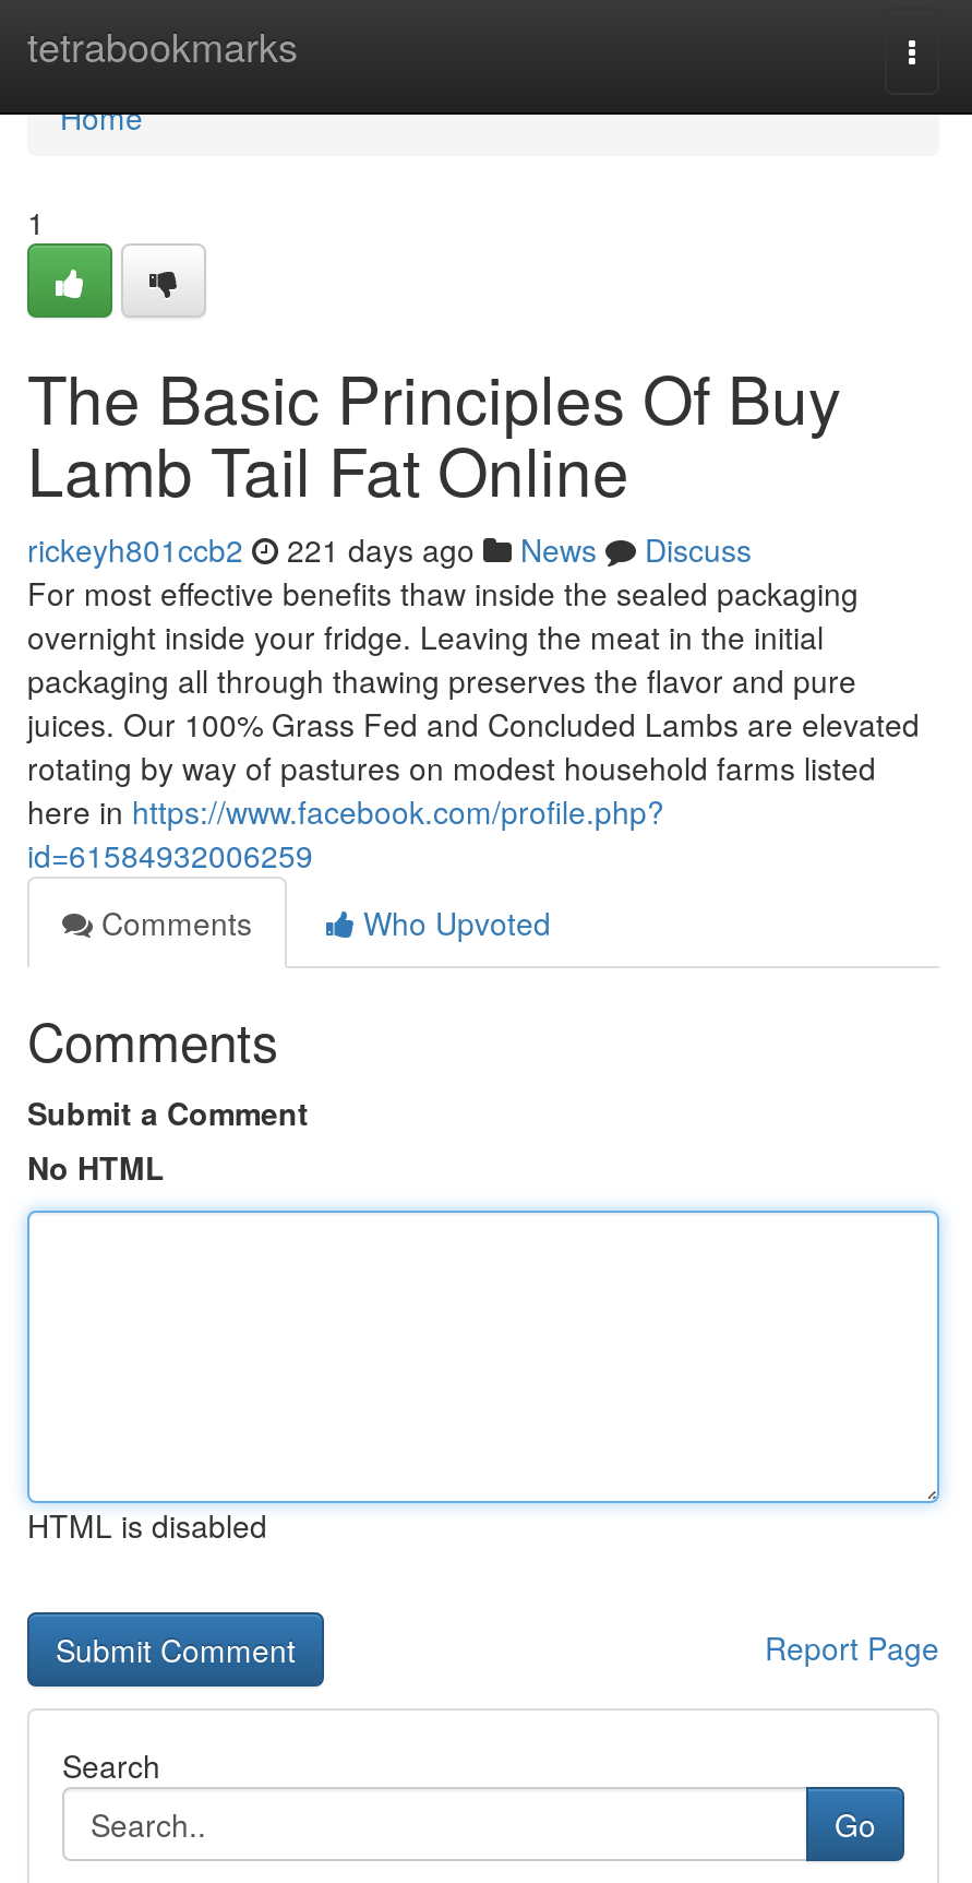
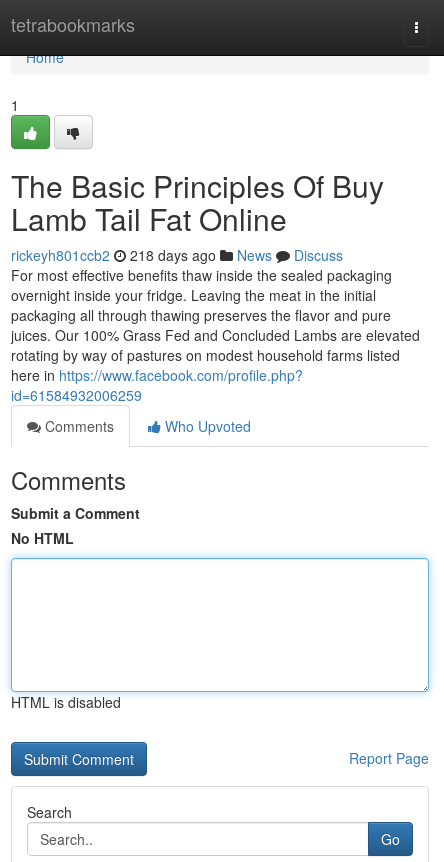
- rickeyh801ccb2 221 days ago News Discuss
+ rickeyh801ccb2 218 days ago News Discuss
